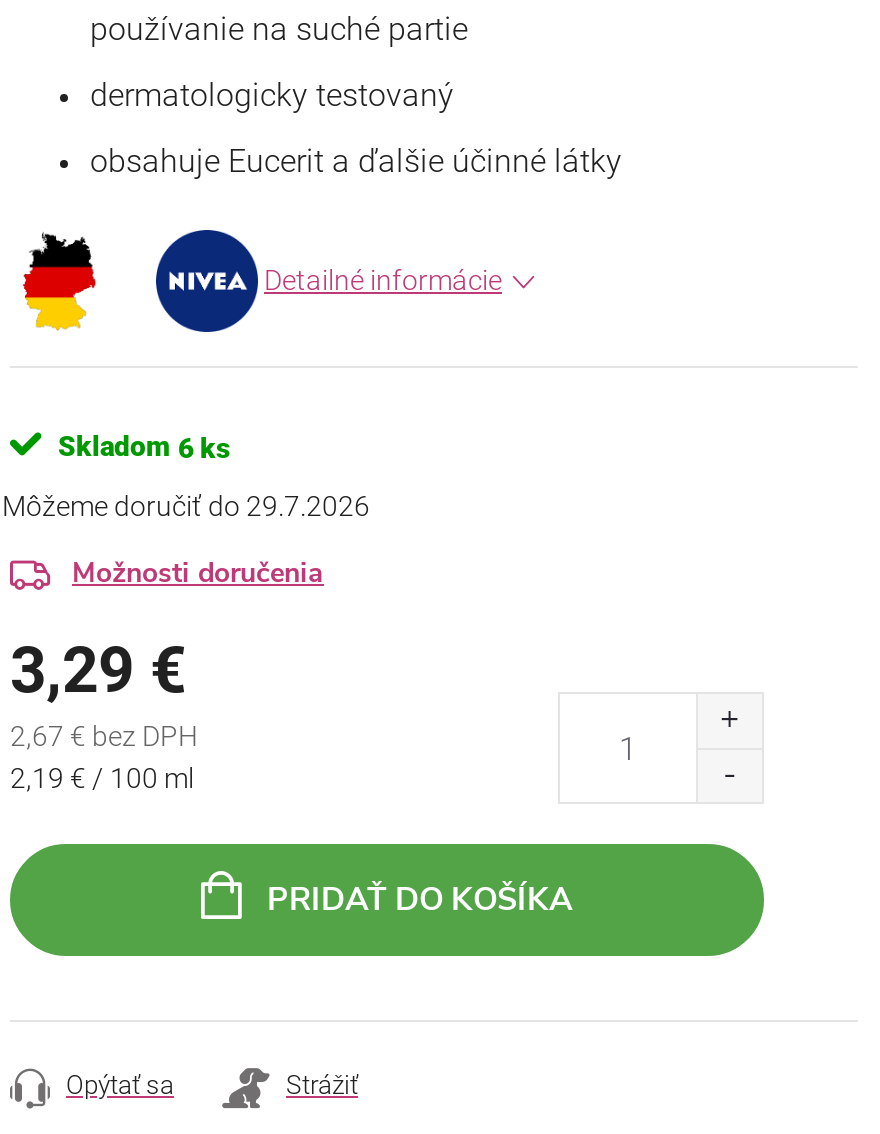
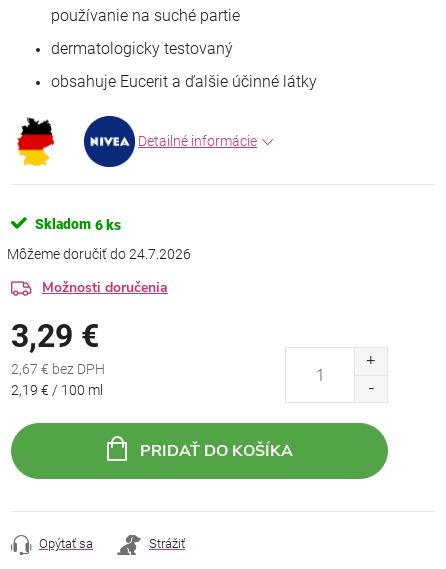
- 29.7.2026
+ 24.7.2026
